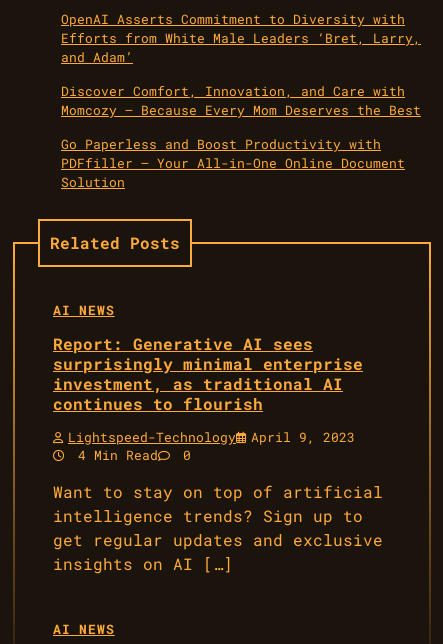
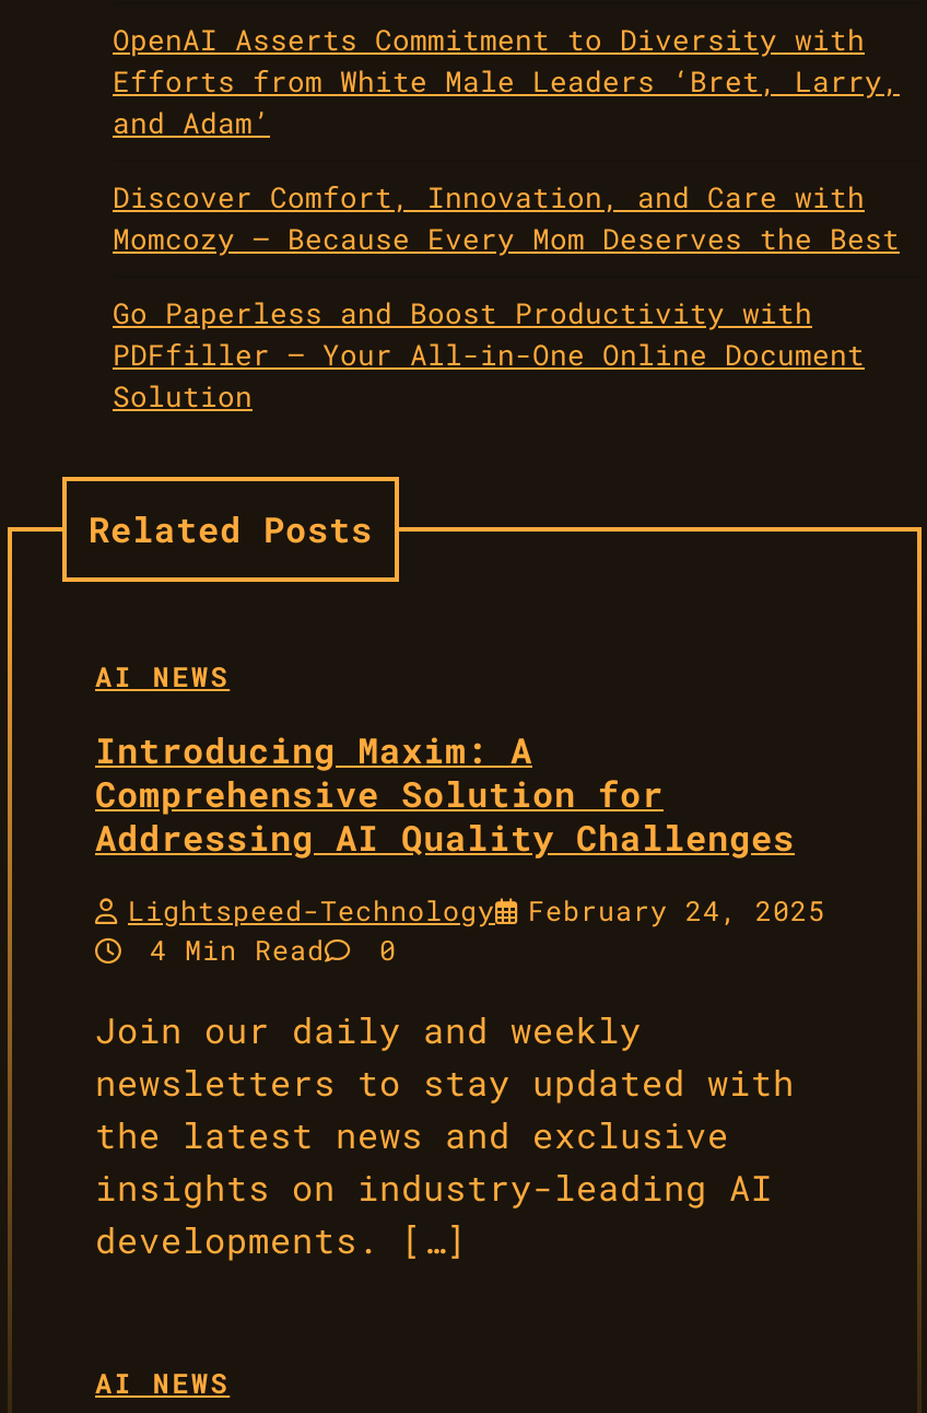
- Report: Generative AI sees
- surprisingly minimal enterprise
- investment, as traditional AI
- continues to flourish
+ Introducing Maxim: A
+ Comprehensive Solution for
+ Addressing AI Quality Challenges

- Lightspeed-Technology April 9, 2023
+ Lightspeed-Technology February 24, 2025

moved up: Lightspeed-Technology | 4 Min Read | 0

- Want to stay on top of artificial
- intelligence trends? Sign up to
- get regular updates and exclusive
- insights on AI […]
+ Join our daily and weekly
+ newsletters to stay updated with
+ the latest news and exclusive
+ insights on industry-leading AI
+ developments. […]
